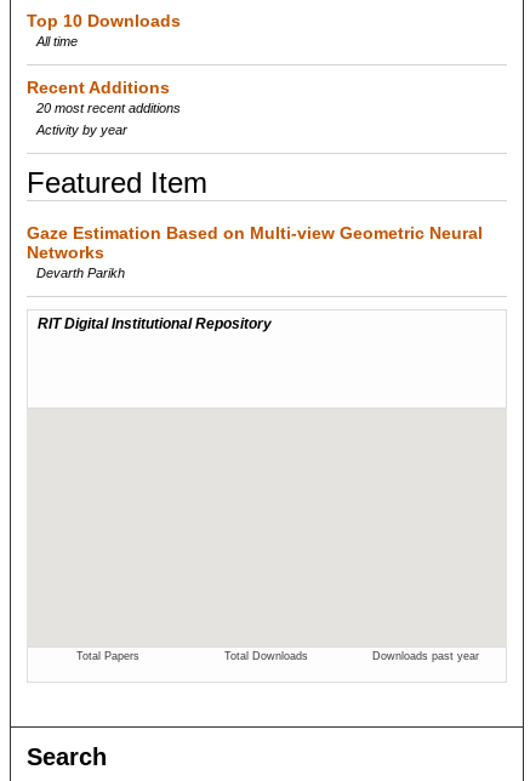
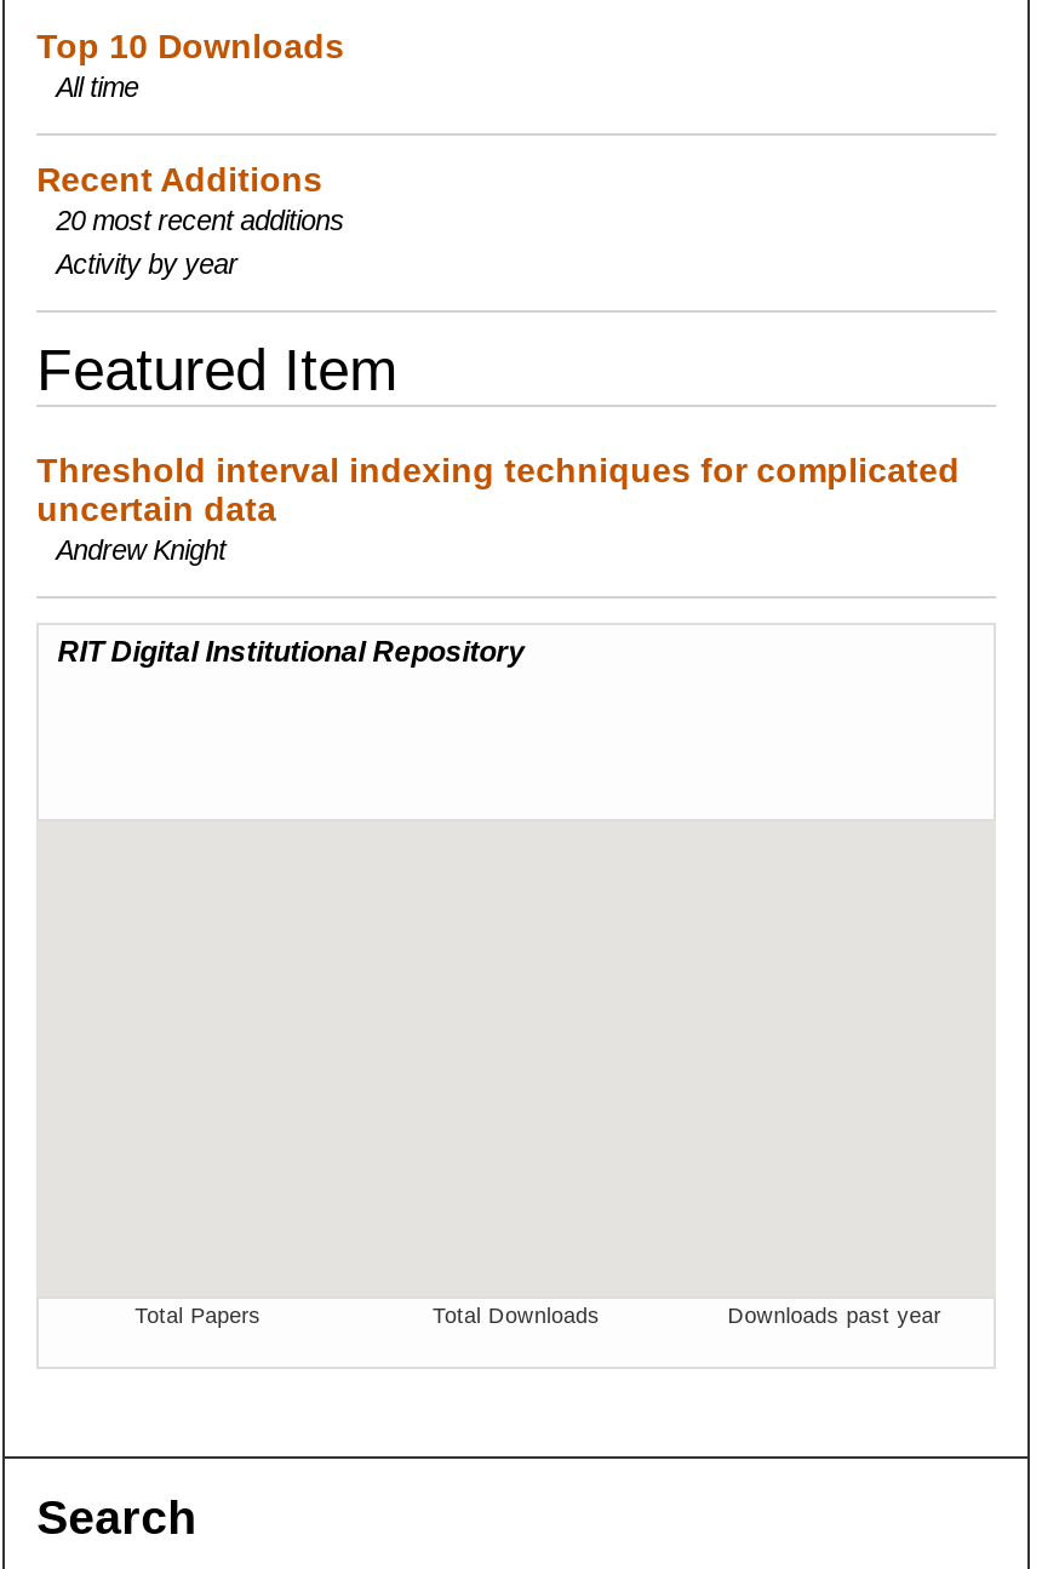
- Gaze Estimation Based on Multi-view Geometric Neural
- Networks
- Devarth Parikh
+ Threshold interval indexing techniques for complicated
+ uncertain data
+ Andrew Knight
